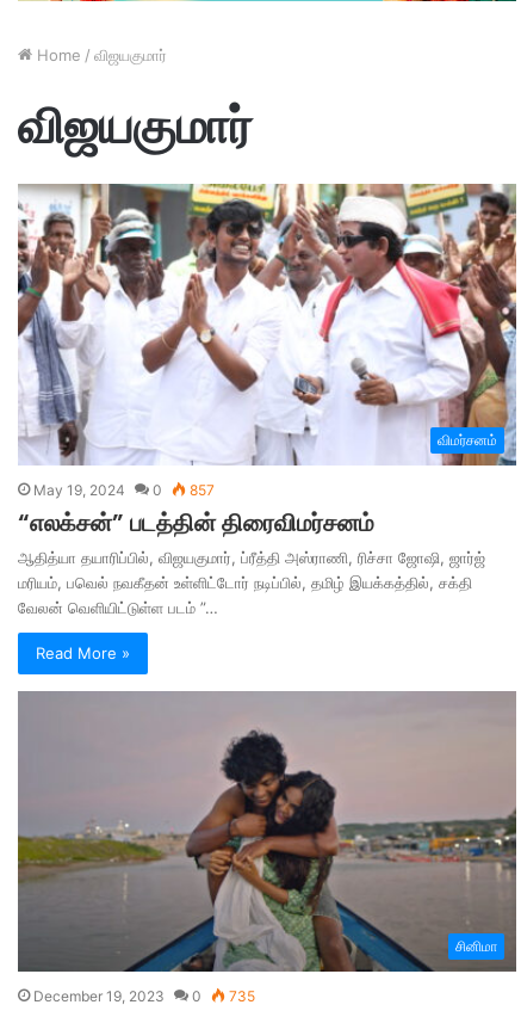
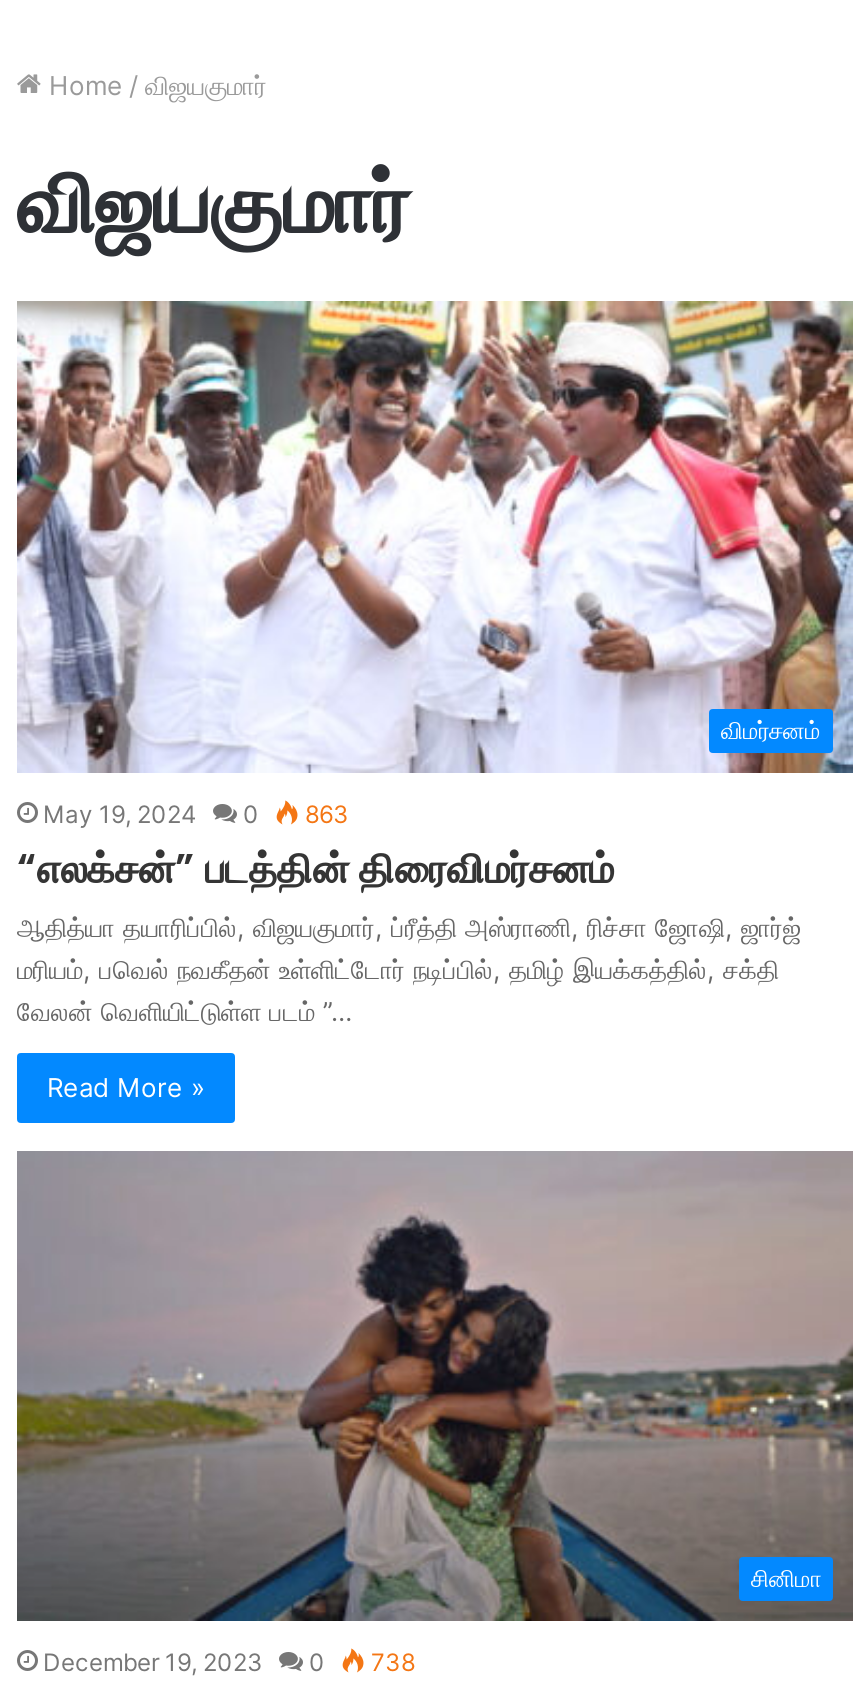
- May 19, 2024 0 857
+ May 19, 2024 0 863

- December 19, 2023 0 735
+ December 19, 2023 0 738
